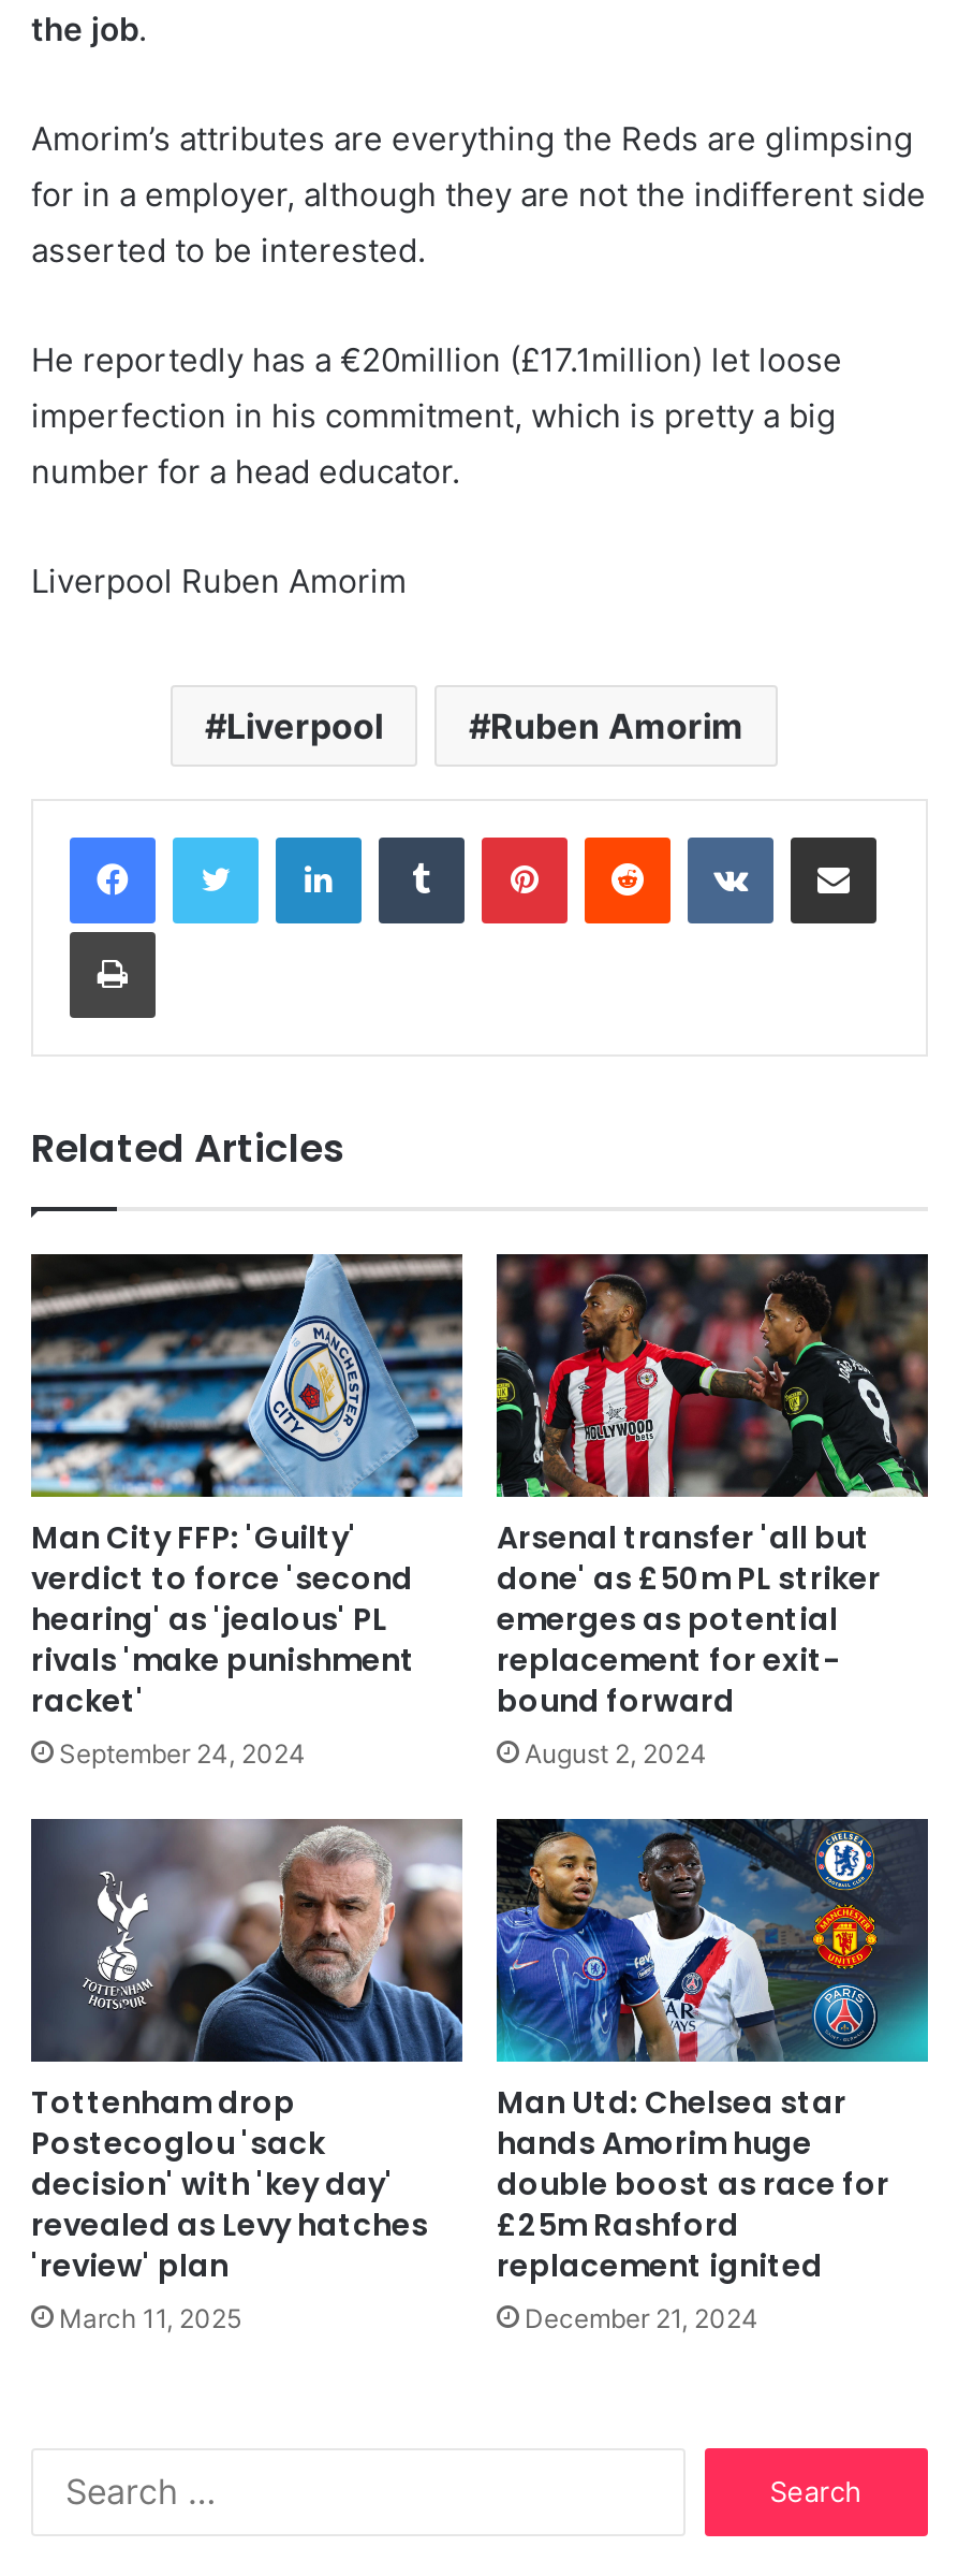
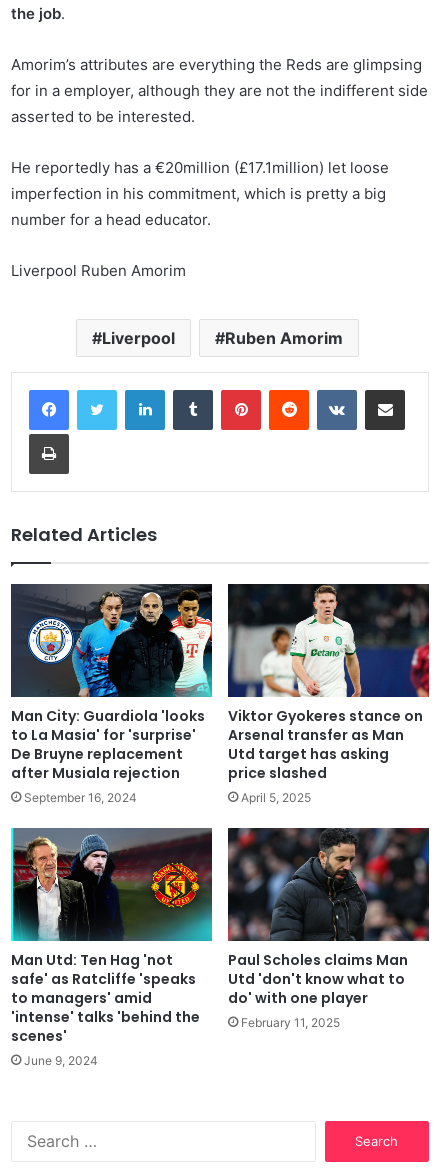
- [image]
- Man City FFP: 'Guilty'
- verdict to force 'second
- hearing' as 'jealous' PL
- rivals 'make punishment
- racket'
- September 24, 2024
+ [image]
+ Man City: Guardiola 'looks
+ to La Masia' for 'surprise'
+ De Bruyne replacement
+ after Musiala rejection
+ September 16, 2024

- [image]
- Arsenal transfer 'all but
- done' as £50m PL striker
- emerges as potential
- replacement for exit-
- bound forward
- August 2, 2024
+ [image]
+ Viktor Gyokeres stance on
+ Arsenal transfer as Man
+ Utd target has asking
+ price slashed
+ April 5, 2025

- [image]
- Tottenham drop
- Postecoglou 'sack
- decision' with 'key day'
- revealed as Levy hatches
- 'review' plan
- March 11, 2025
+ [image]
+ Man Utd: Ten Hag 'not
+ safe' as Ratcliffe 'speaks
+ to managers' amid
+ 'intense' talks 'behind the
+ scenes'
+ June 9, 2024

- [image]
- Man Utd: Chelsea star
- hands Amorim huge
- double boost as race for
- £25m Rashford
- replacement ignited
- December 21, 2024
+ [image]
+ Paul Scholes claims Man
+ Utd 'don't know what to
+ do' with one player
+ February 11, 2025
